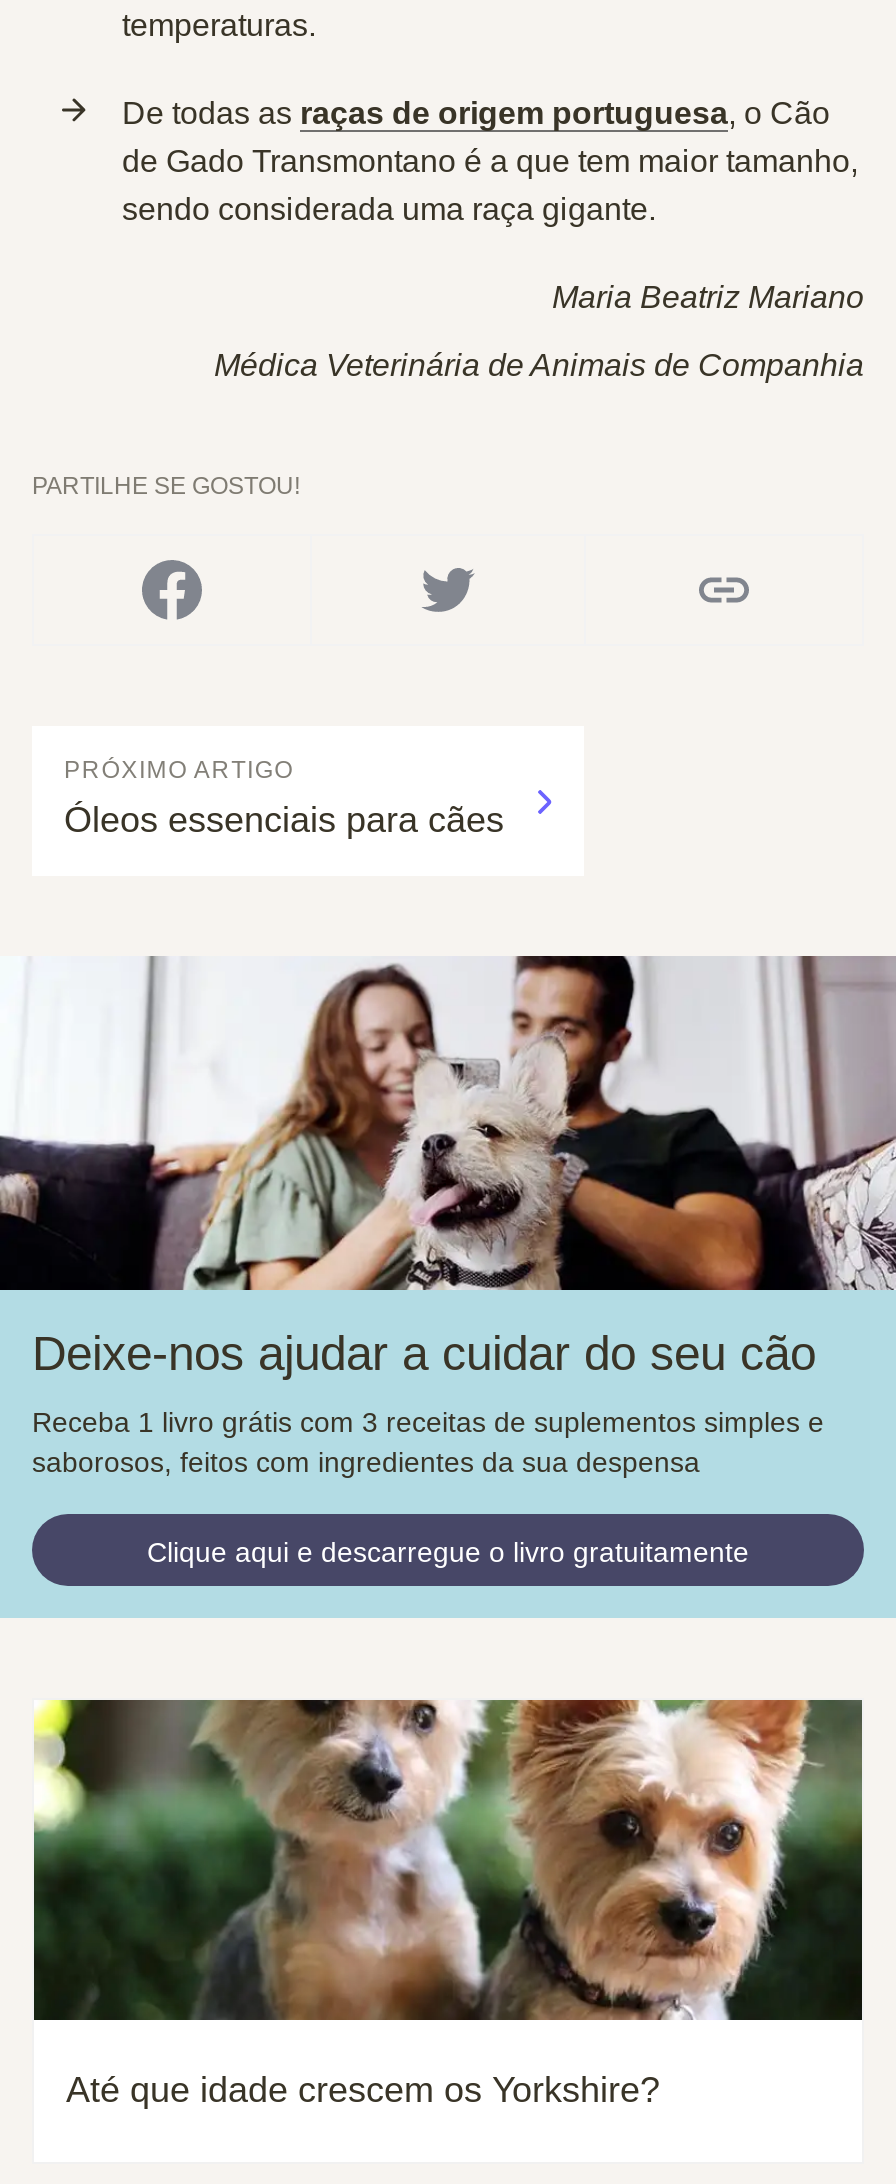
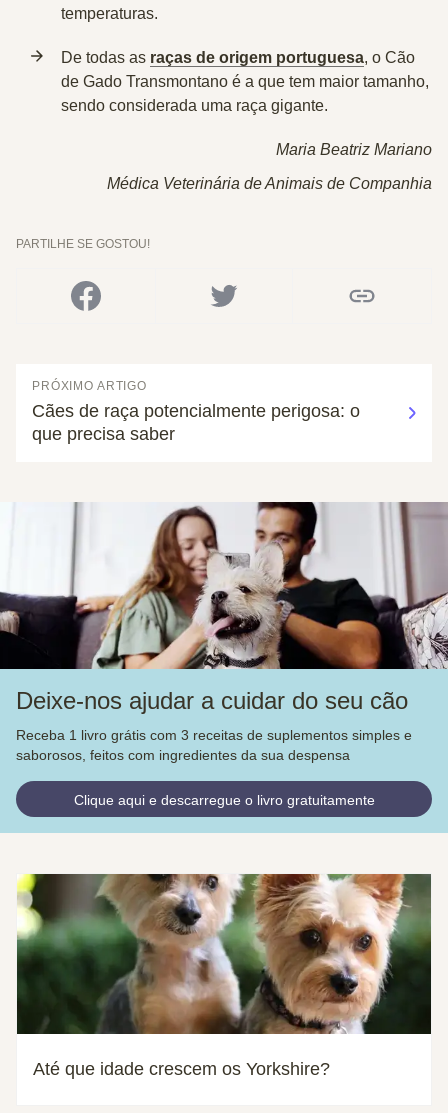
- Óleos essenciais para cães
+ Cães de raça potencialmente perigosa: o
+ que precisa saber
